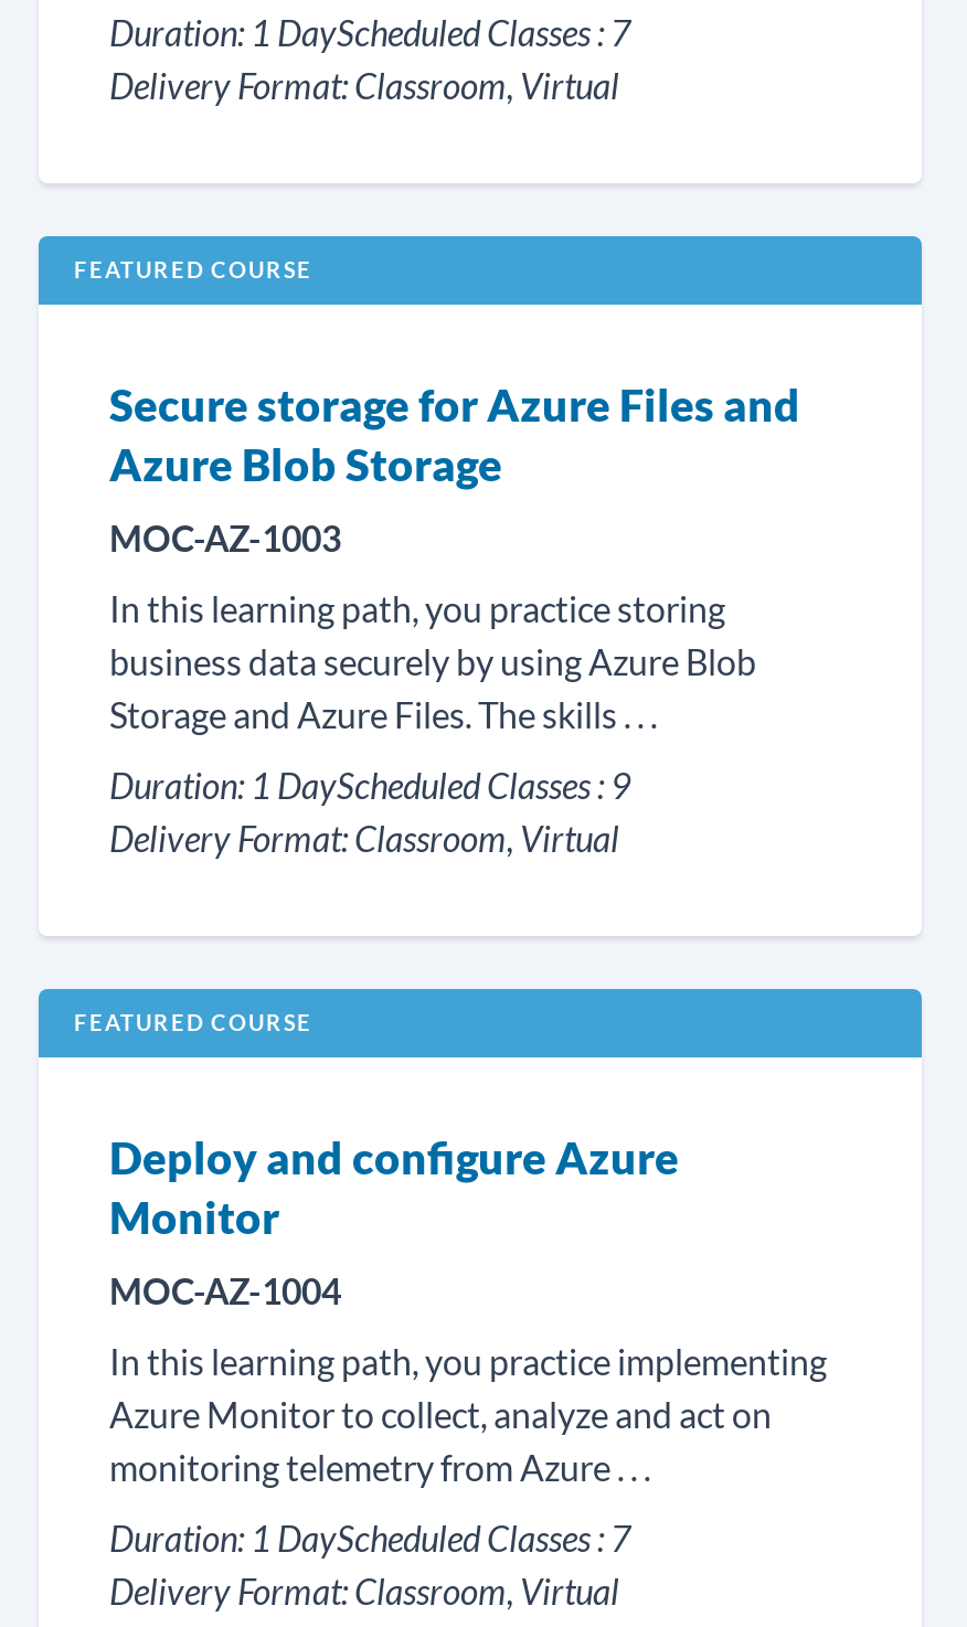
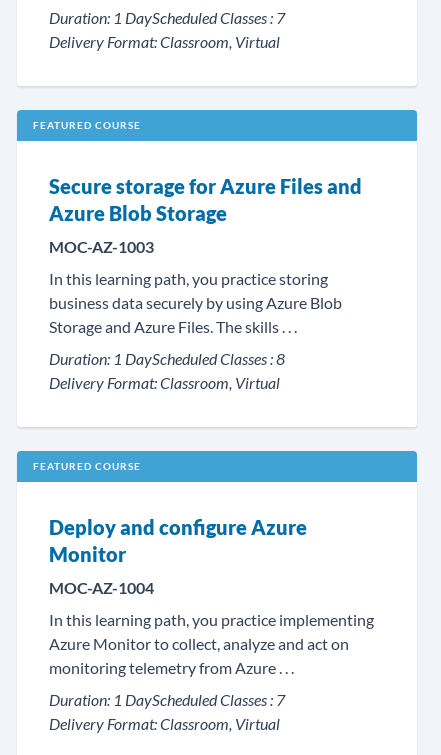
- Duration: 1 DayScheduled Classes : 9
+ Duration: 1 DayScheduled Classes : 8
